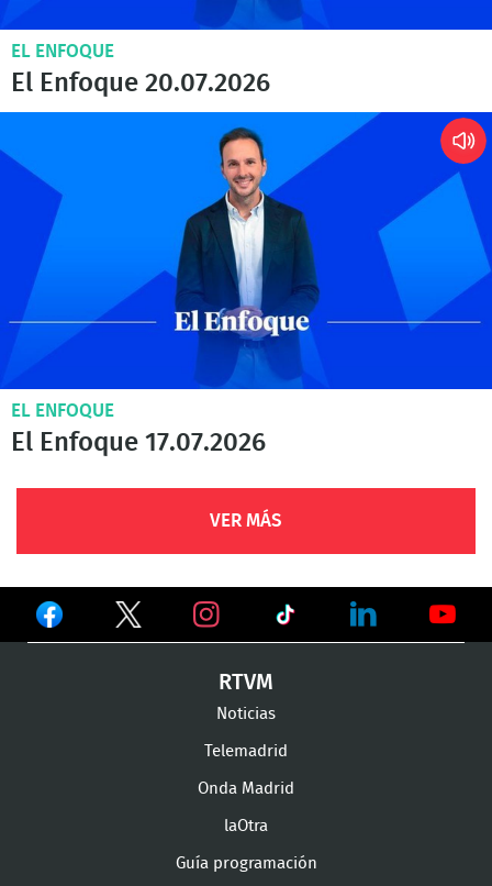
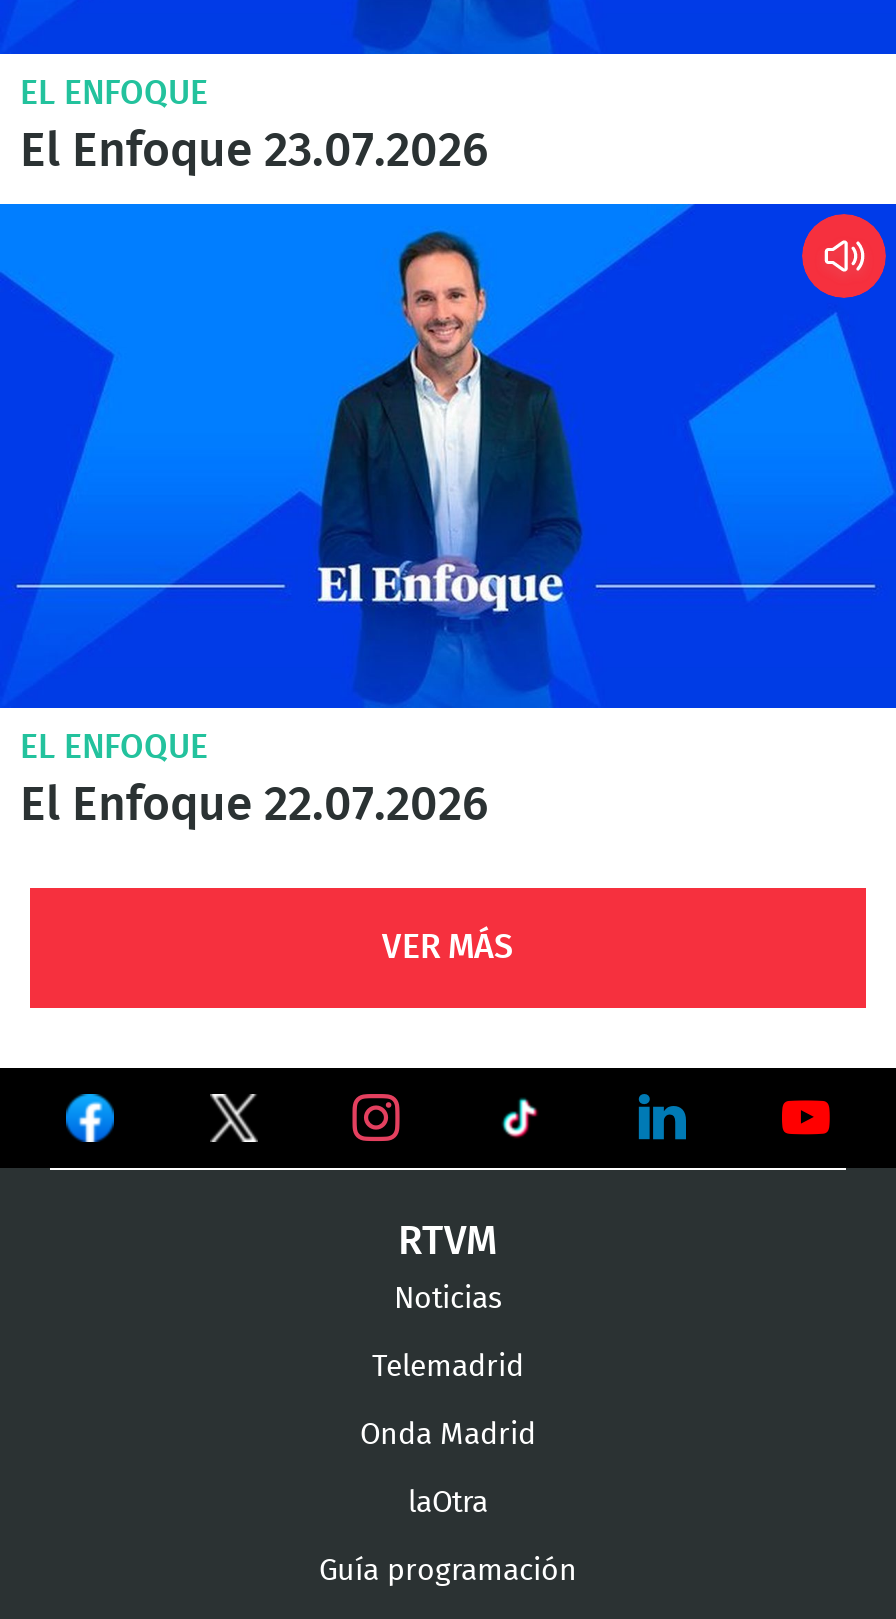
- El Enfoque 20.07.2026
+ El Enfoque 23.07.2026

- El Enfoque 17.07.2026
+ El Enfoque 22.07.2026
